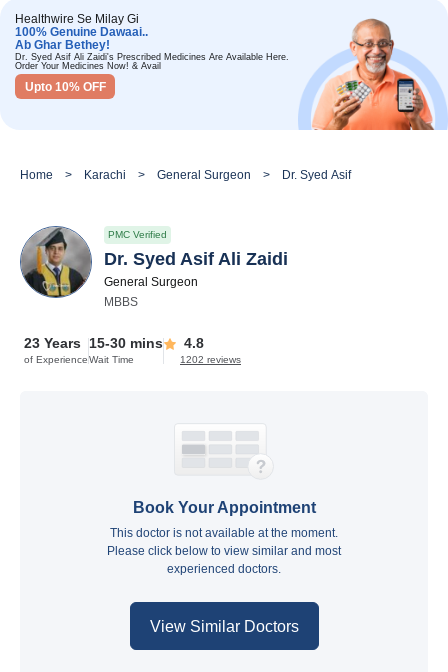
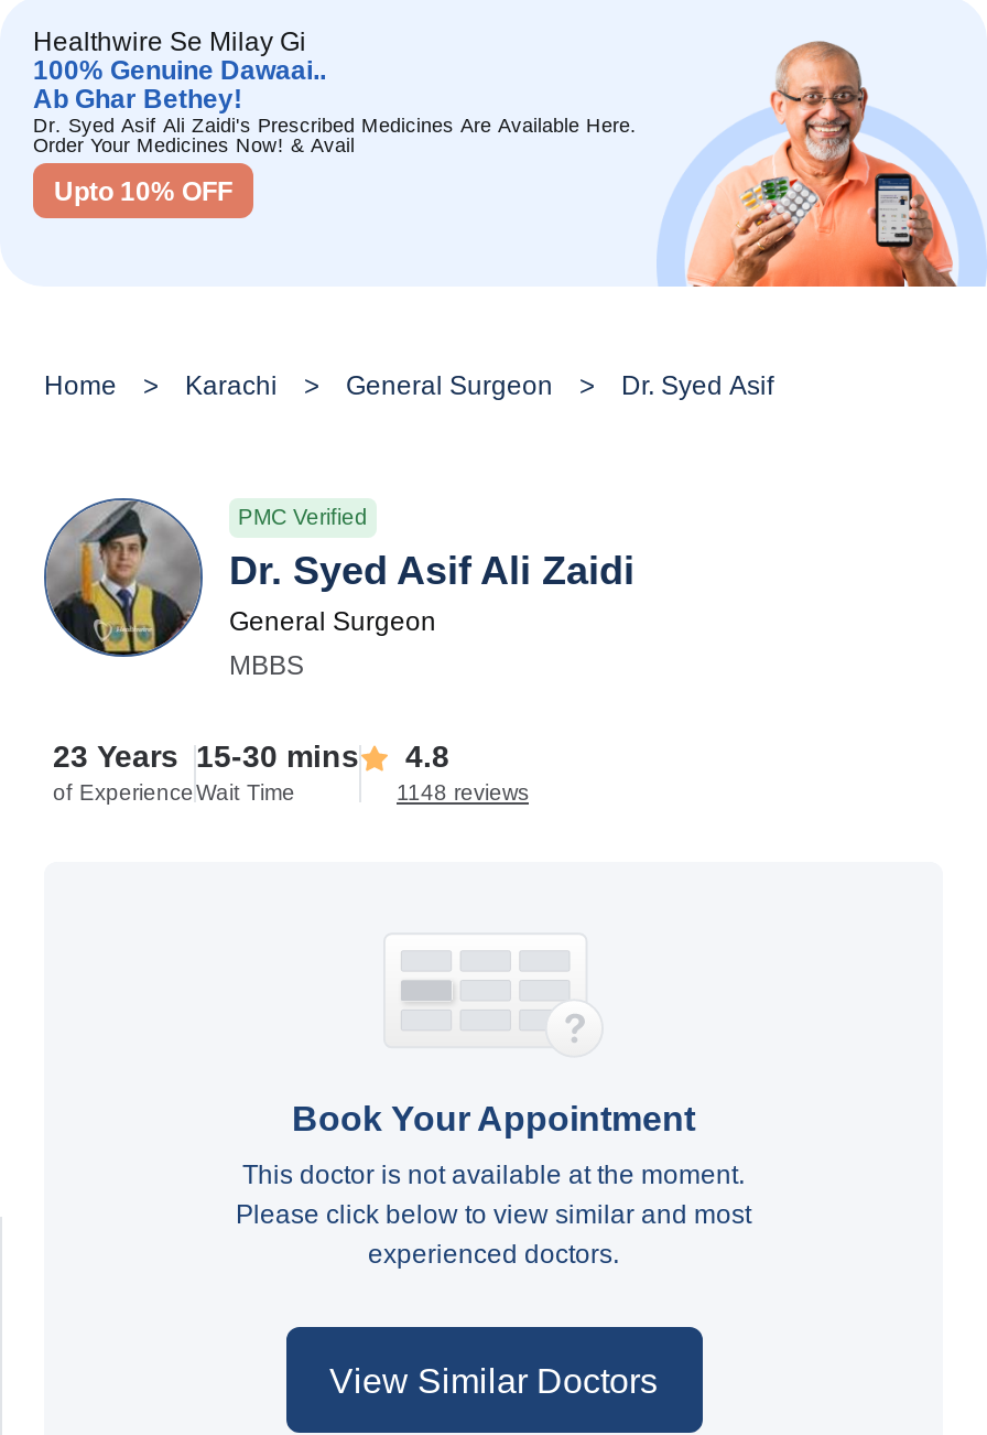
- 1202 reviews
+ 1148 reviews
